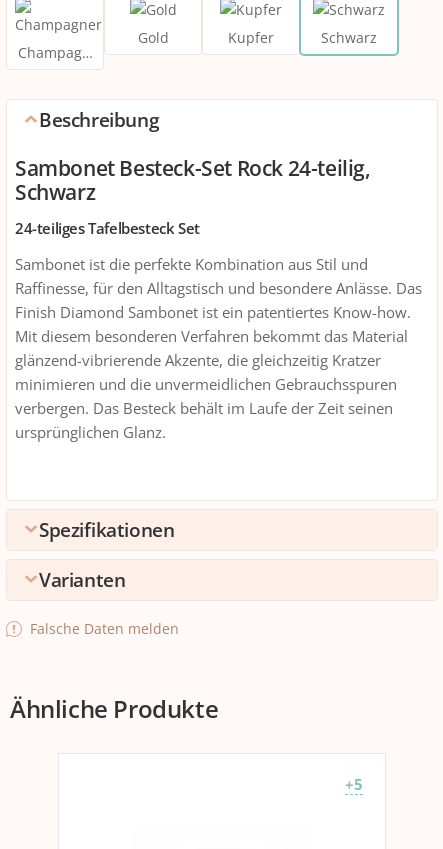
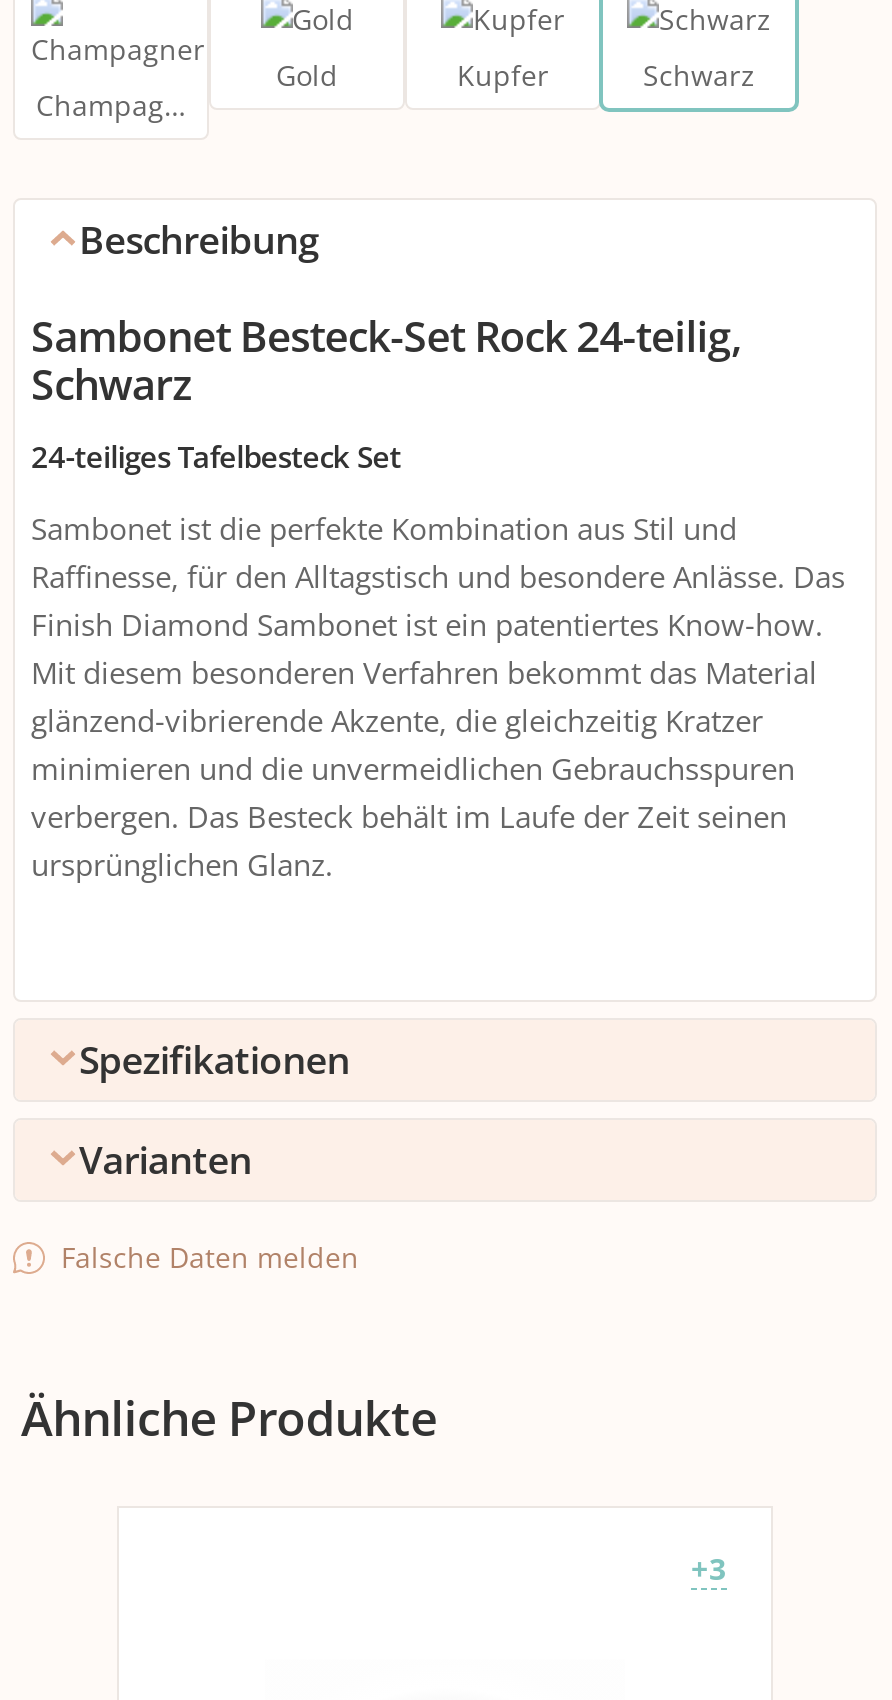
- +5
+ +3
